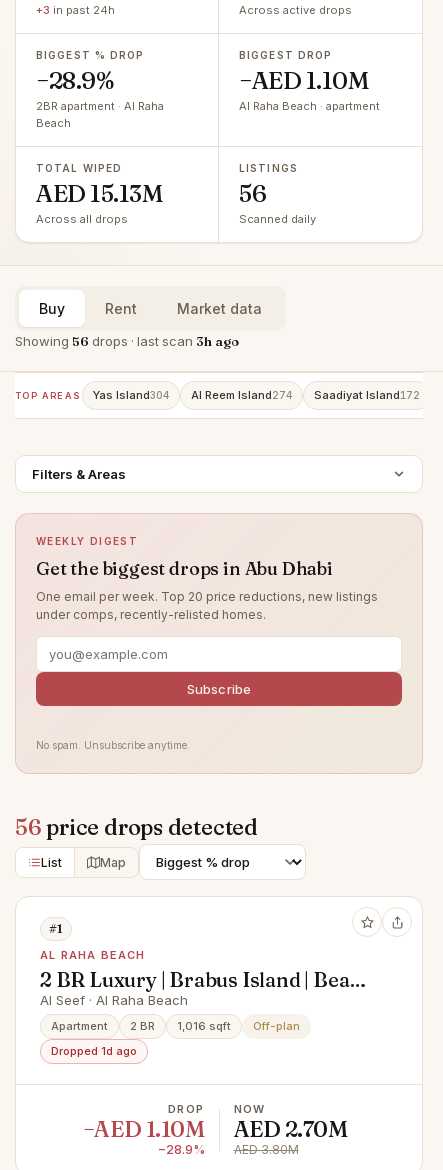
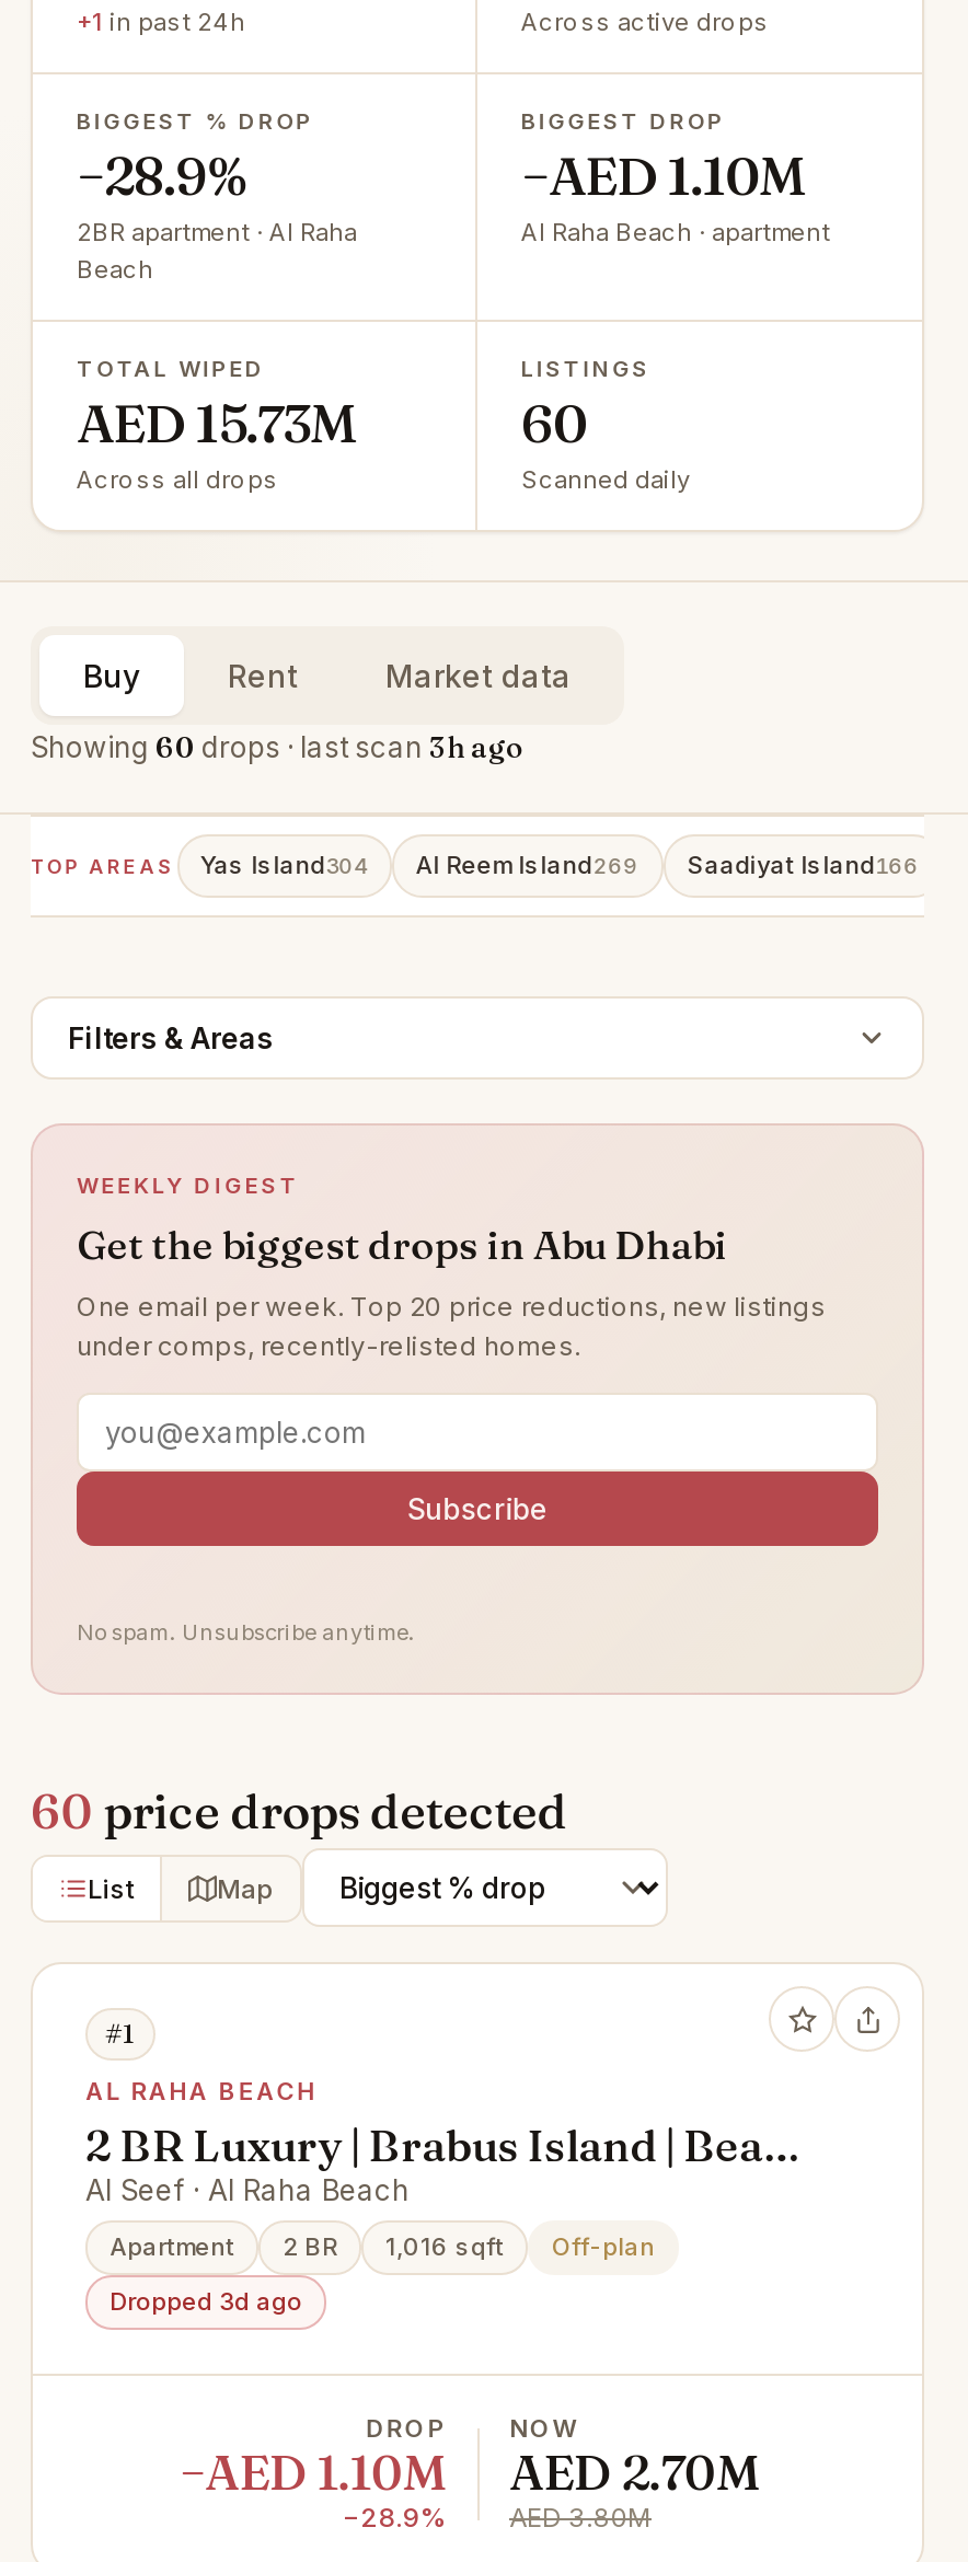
- +3 in past 24h
+ +1 in past 24h

- AED 15.13M
+ AED 15.73M

- 56
+ 60

- Showing 56 drops · last scan 3h ago
+ Showing 60 drops · last scan 3h ago

- Al Reem Island274
+ Al Reem Island269

- Saadiyat Island172
+ Saadiyat Island166

- 56 price drops detected
+ 60 price drops detected

- Dropped 1d ago
+ Dropped 3d ago
